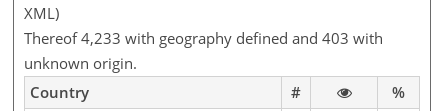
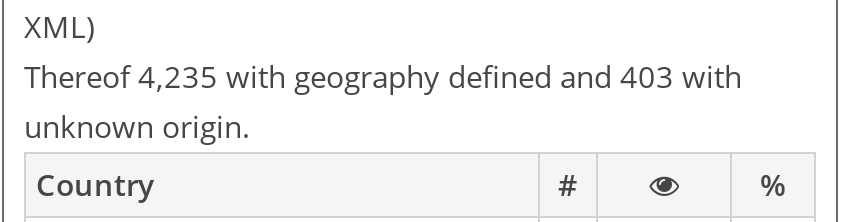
- Thereof 4,233 with geography defined and 403 with
+ Thereof 4,235 with geography defined and 403 with
